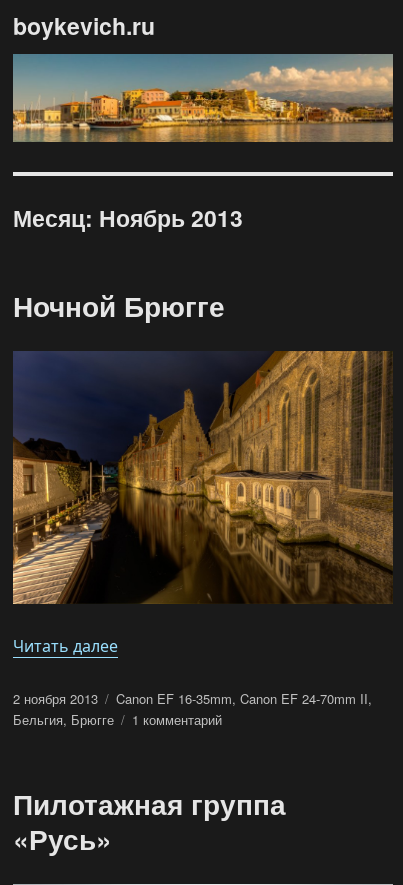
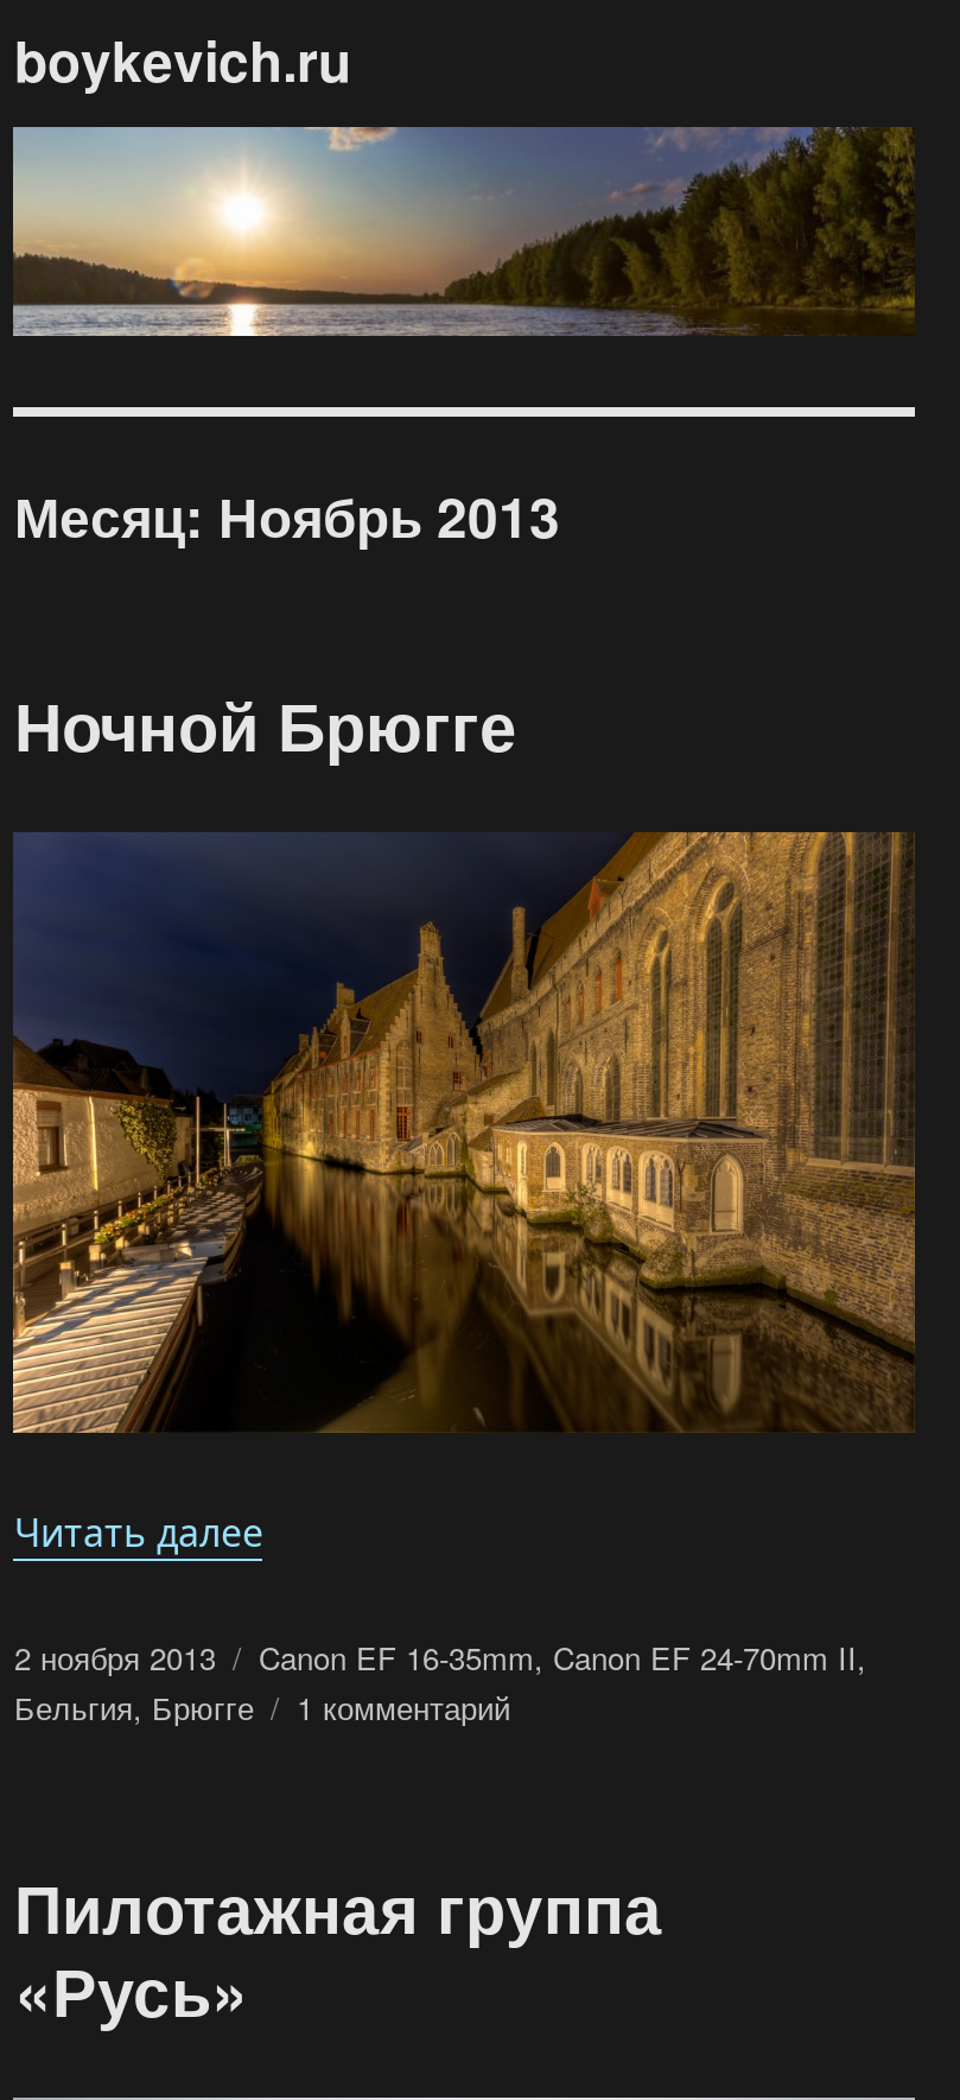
- [image]
+ [image]
